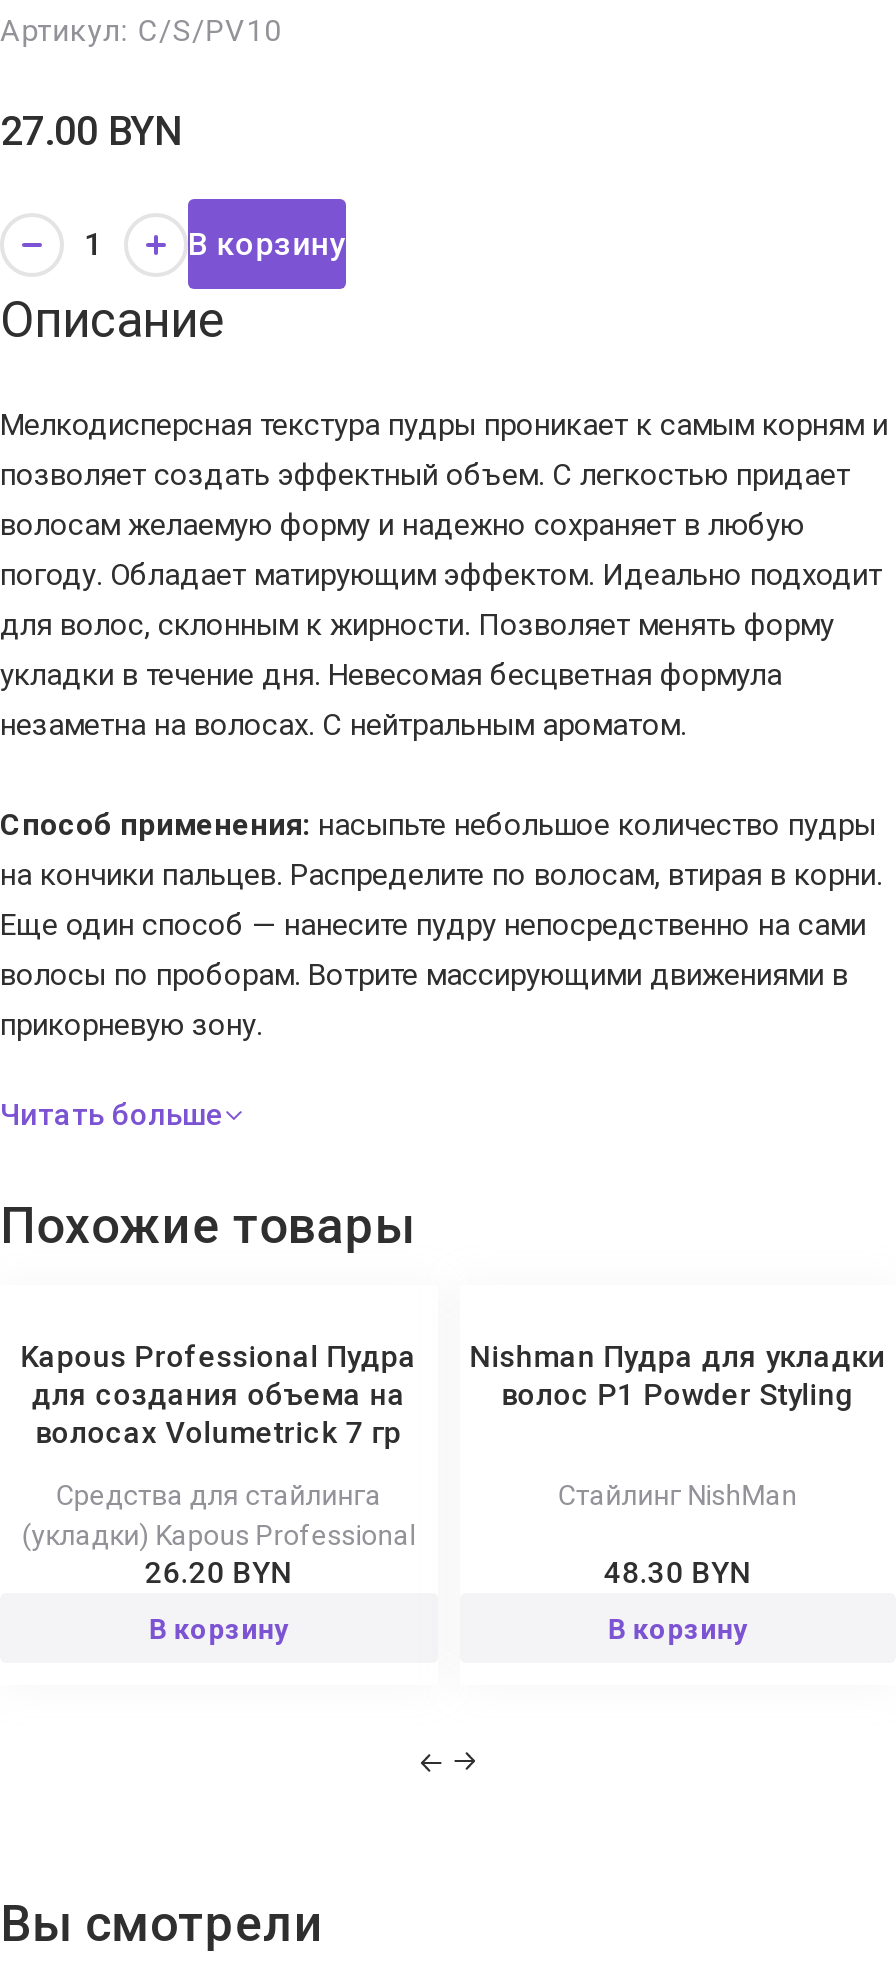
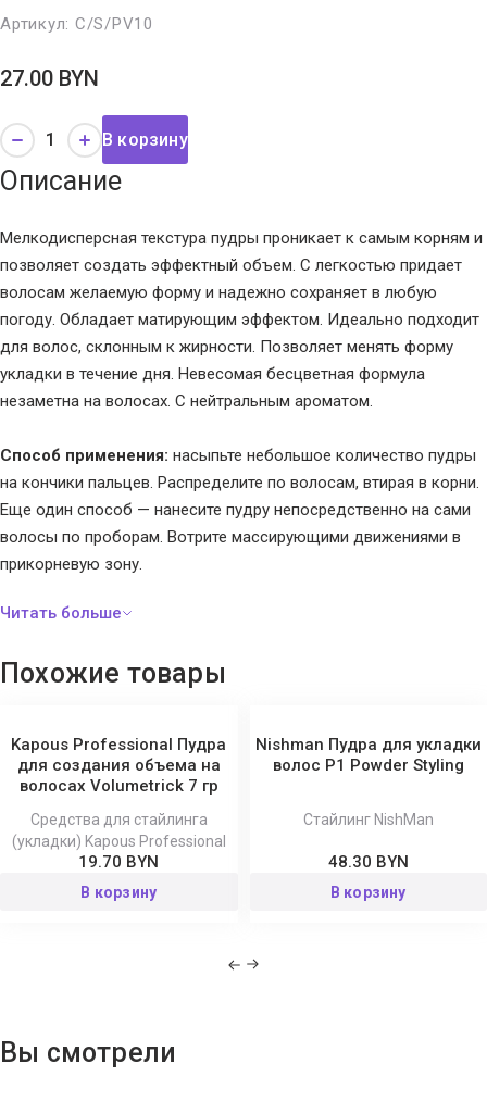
- 26.20 BYN
+ 19.70 BYN
